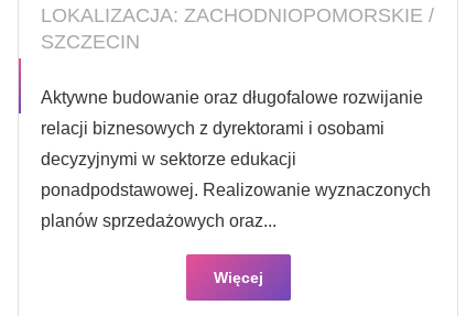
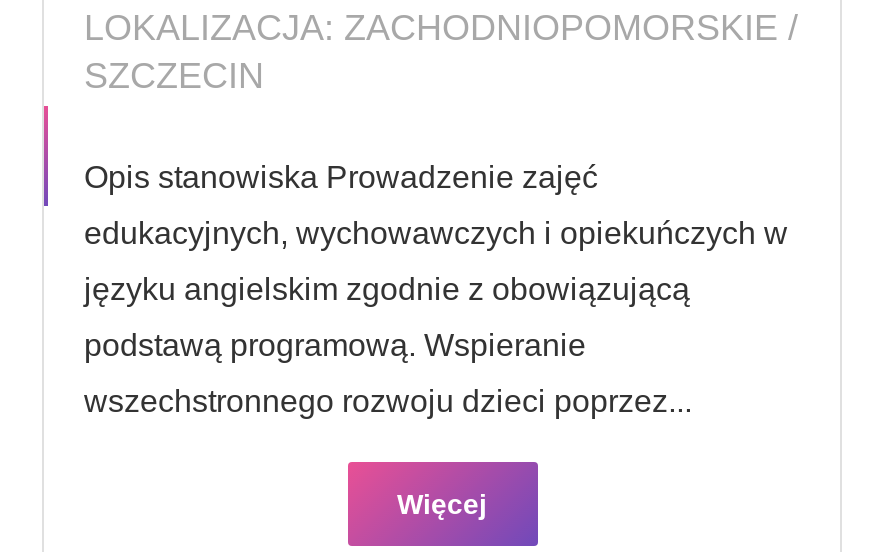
- Aktywne budowanie oraz długofalowe rozwijanie
+ Opis stanowiska Prowadzenie zajęć

- relacji biznesowych z dyrektorami i osobami
+ edukacyjnych, wychowawczych i opiekuńczych w

- decyzyjnymi w sektorze edukacji
+ języku angielskim zgodnie z obowiązującą

- ponadpodstawowej. Realizowanie wyznaczonych
+ podstawą programową. Wspieranie

- planów sprzedażowych oraz...
+ wszechstronnego rozwoju dzieci poprzez...
